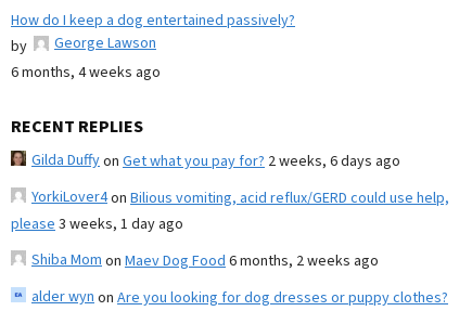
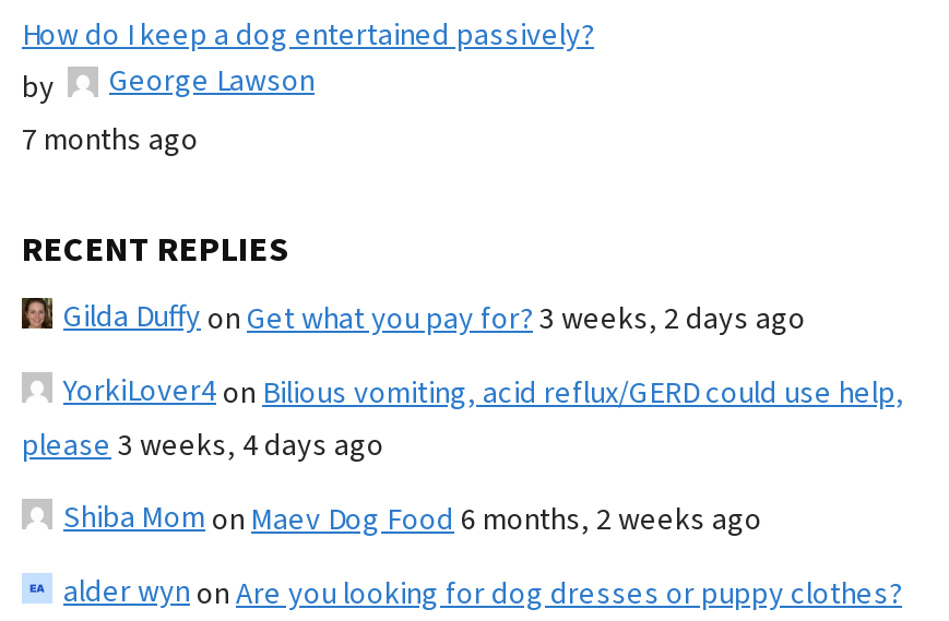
- 6 months, 4 weeks ago
+ 7 months ago

- Gilda Duffyon Get what you pay for? 2 weeks, 6 days ago
+ Gilda Duffyon Get what you pay for? 3 weeks, 2 days ago

- please 3 weeks, 1 day ago
+ please 3 weeks, 4 days ago
